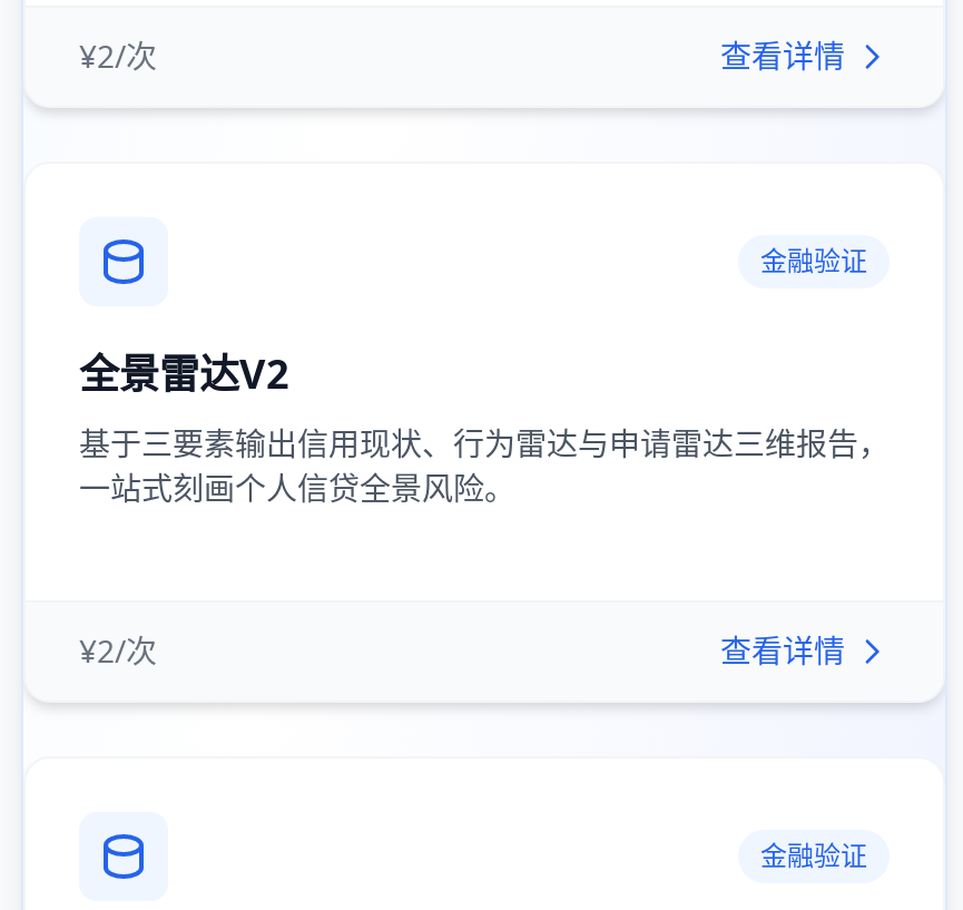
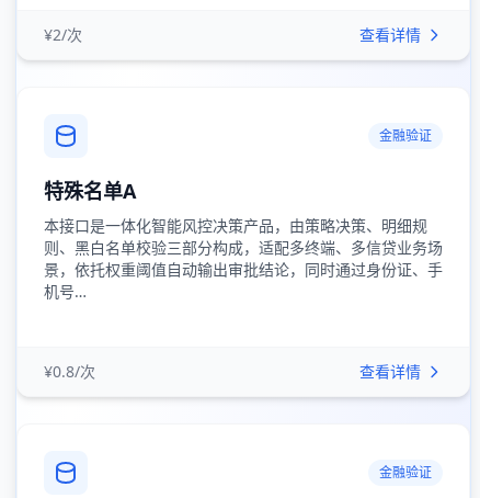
- 全景雷达V2
- 基于三要素输出信用现状、行为雷达与申请雷达三维报告，
- 一站式刻画个人信贷全景风险。
+ 特殊名单A
+ 本接口是一体化智能风控决策产品，由策略决策、明细规
+ 则、黑白名单校验三部分构成，适配多终端、多信贷业务场
+ 景，依托权重阈值自动输出审批结论，同时通过身份证、手
+ 机号…

- ¥2/次
+ ¥0.8/次
